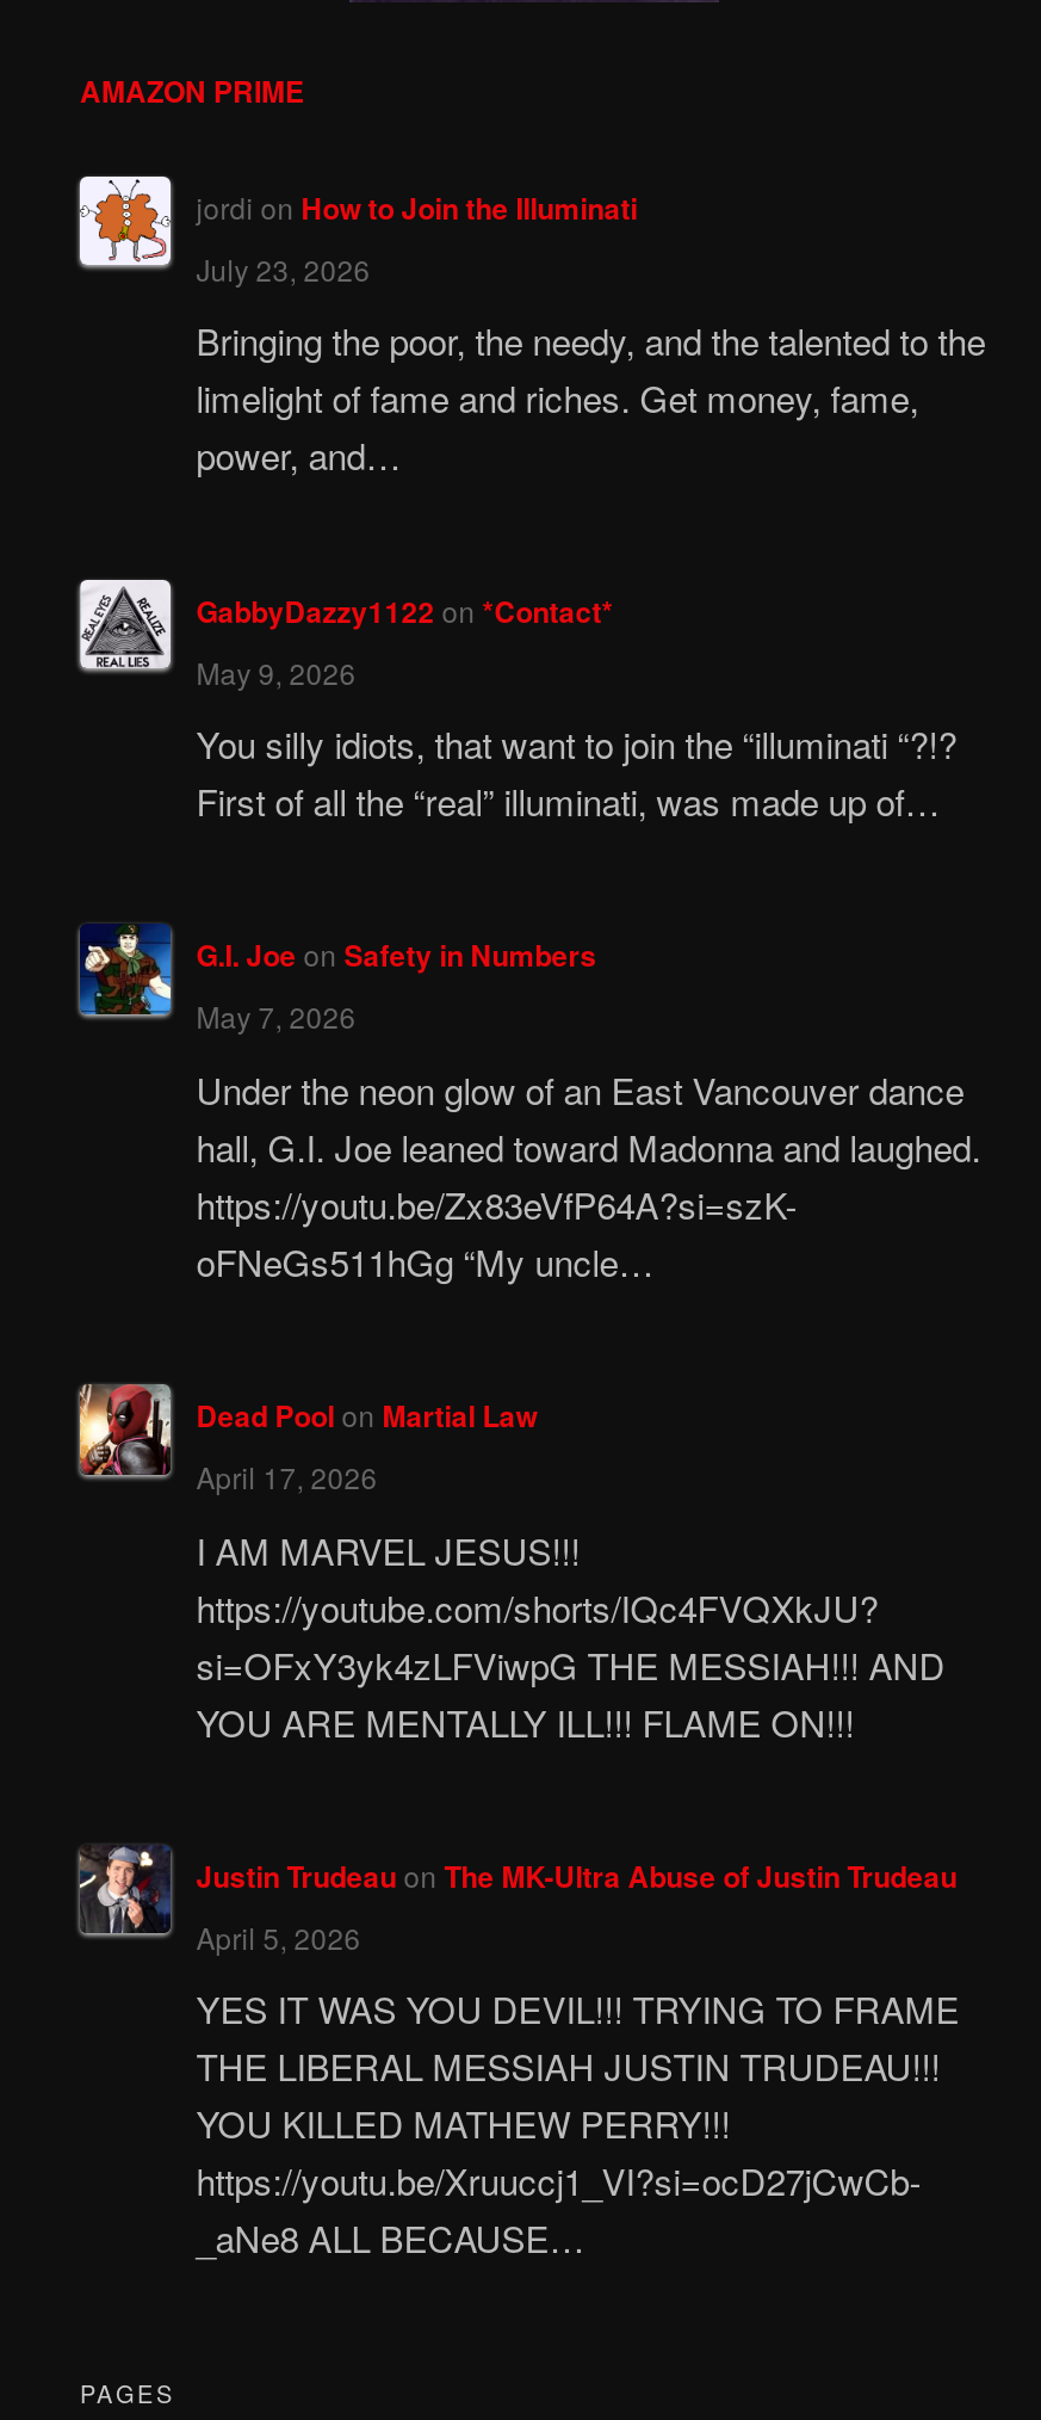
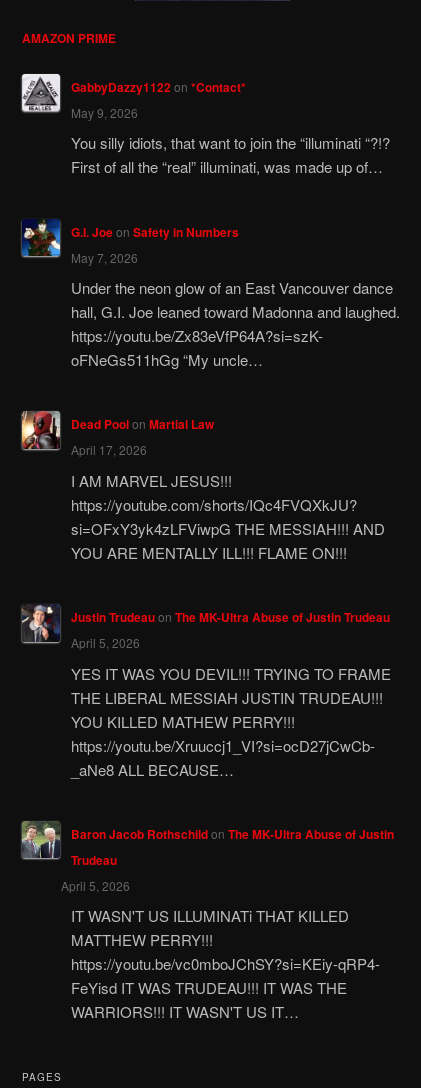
- [image]
- jordi on How to Join the Illuminati
- July 23, 2026
- Bringing the poor, the needy, and the talented to the
- limelight of fame and riches. Get money, fame,
- power, and…

moved up: [image] | GabbyDazzy1122 on *Contact* | May 9, 2026 | ... | https://youtu.be/Xruuccj1_VI?si=ocD27jCwCb- | _aNe8 ALL BECAUSE…

+ [image]
+ Baron Jacob Rothschildon The MK-Ultra Abuse of Justin
+ Trudeau
+ April 5, 2026
+ IT WASN'T US ILLUMINATi THAT KILLED
+ MATTHEW PERRY!!!
+ https://youtu.be/vc0mboJChSY?si=KEiy-qRP4-
+ FeYisd IT WAS TRUDEAU!!! IT WAS THE
+ WARRIORS!!! IT WASN'T US IT…
